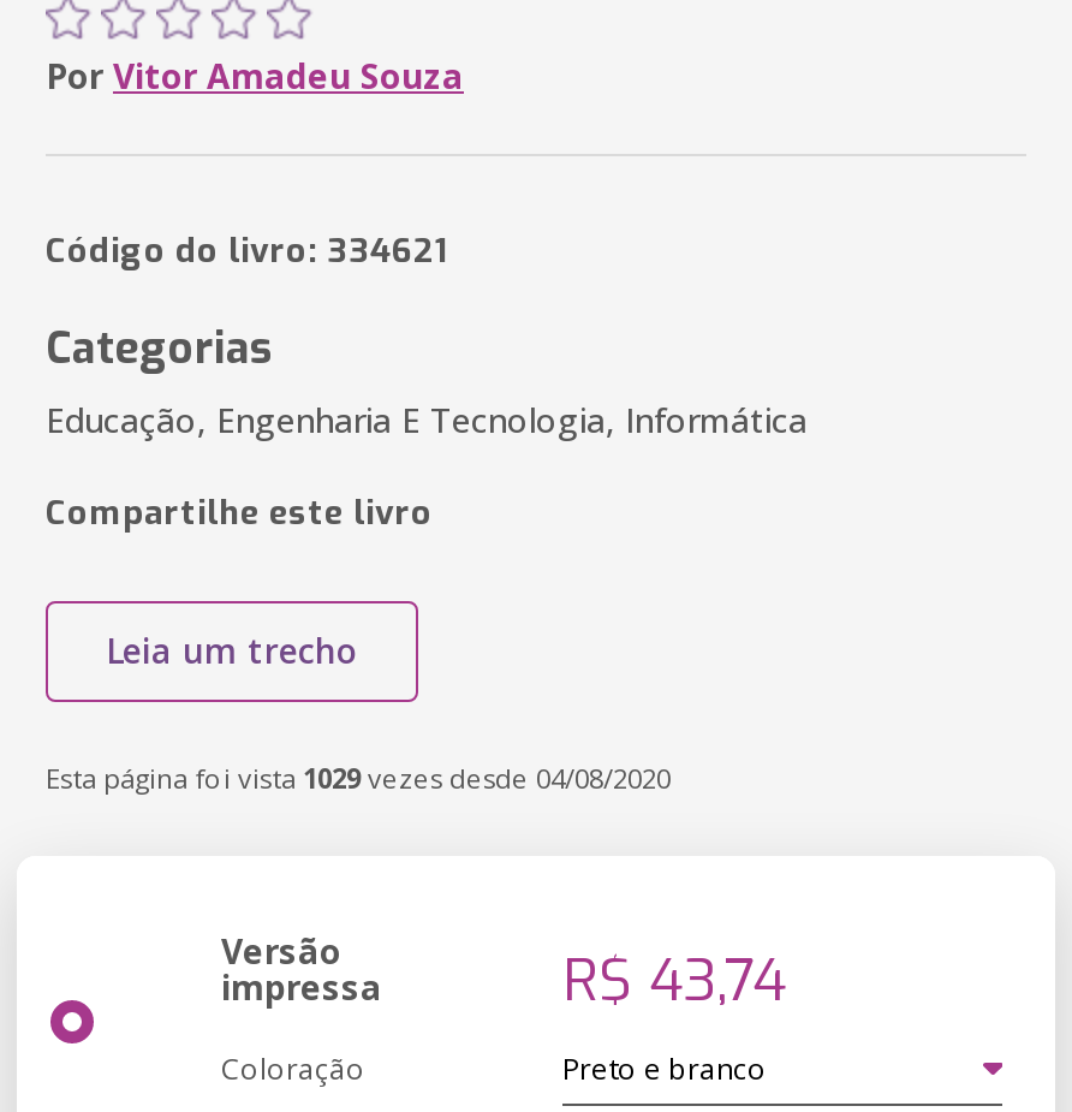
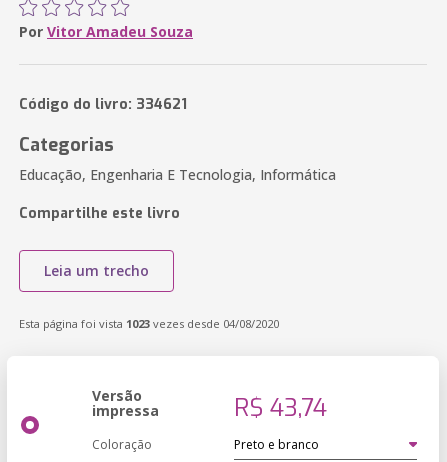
- Esta página foi vista 1029vezes desde 04/08/2020
+ Esta página foi vista 1023vezes desde 04/08/2020
